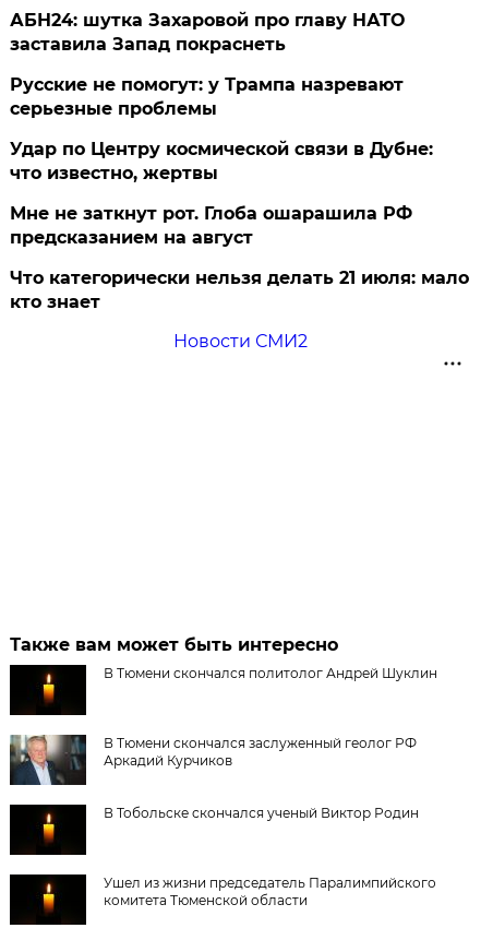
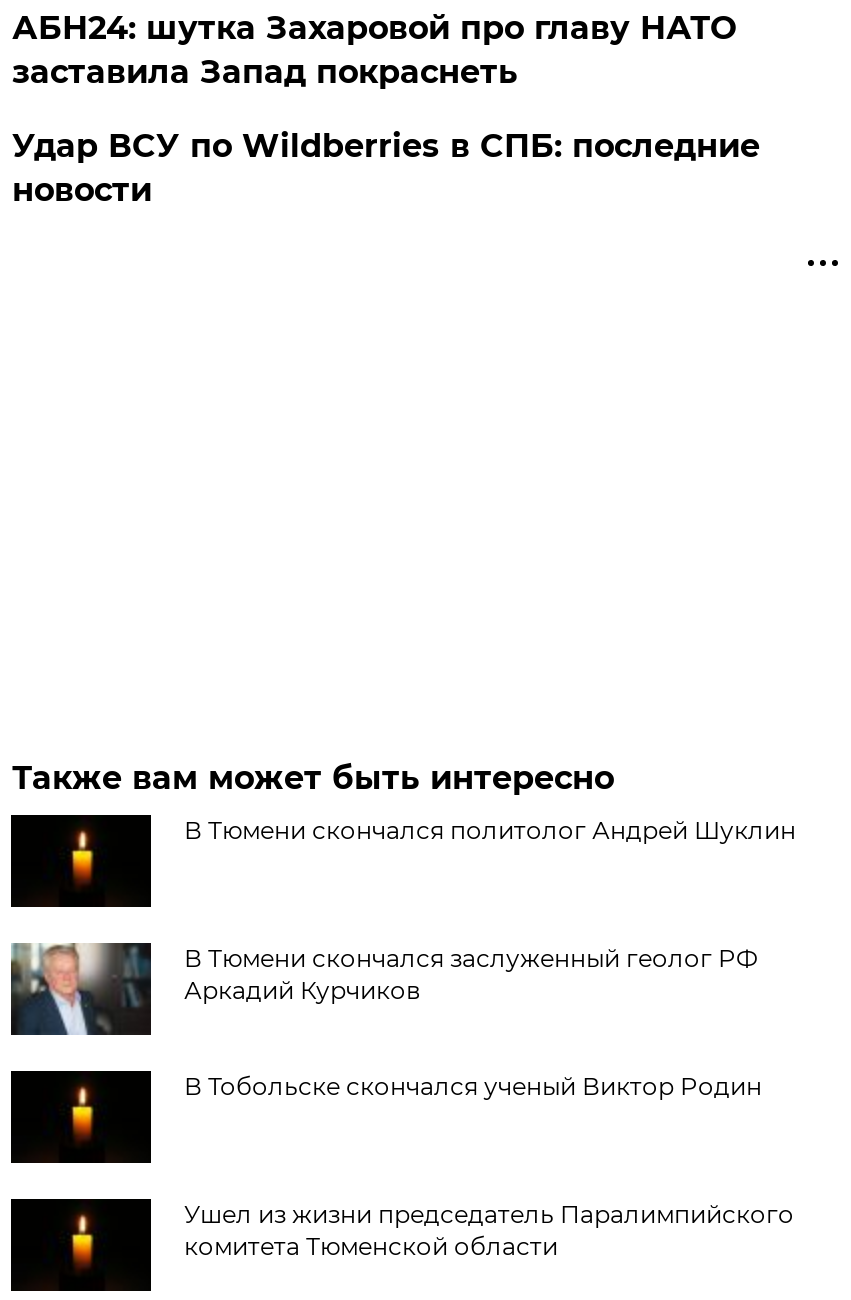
- Русские не помогут: у Трампа назревают
- серьезные проблемы
- Удар по Центру космической связи в Дубне:
- что известно, жертвы
- Мне не заткнут рот. Глоба ошарашила РФ
- предсказанием на август
- Что категорически нельзя делать 21 июля: мало
- кто знает
- Новости СМИ2
+ Удар ВСУ по Wildberries в СПБ: последние
+ новости
